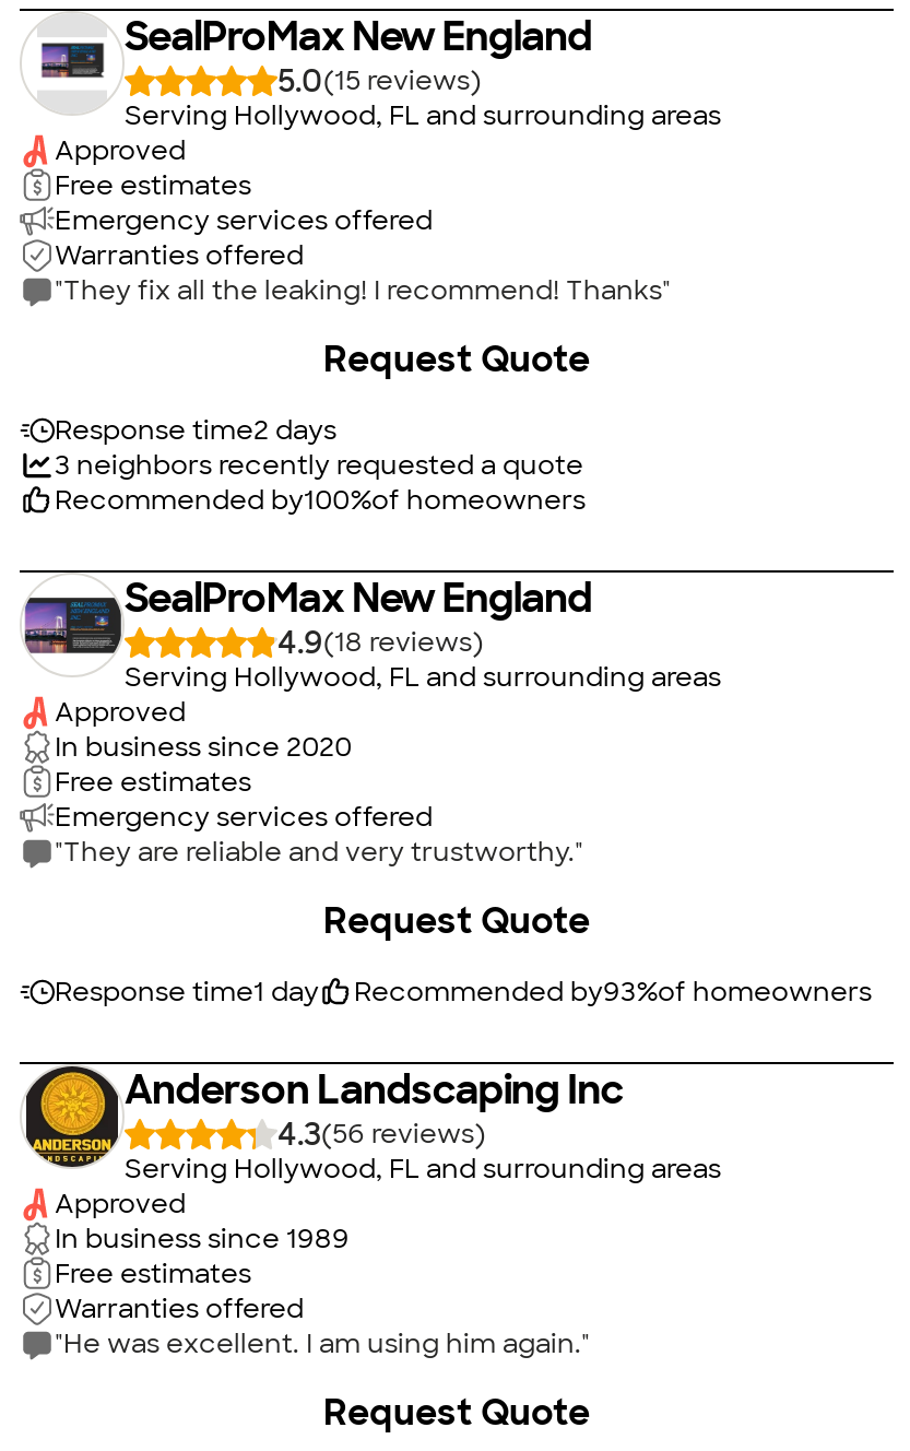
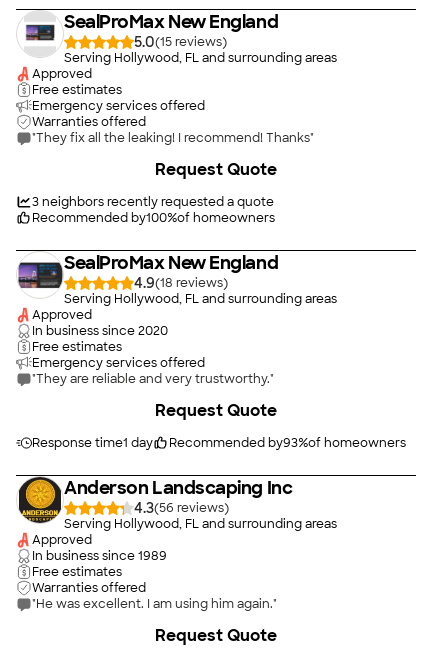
- Response time2 days
